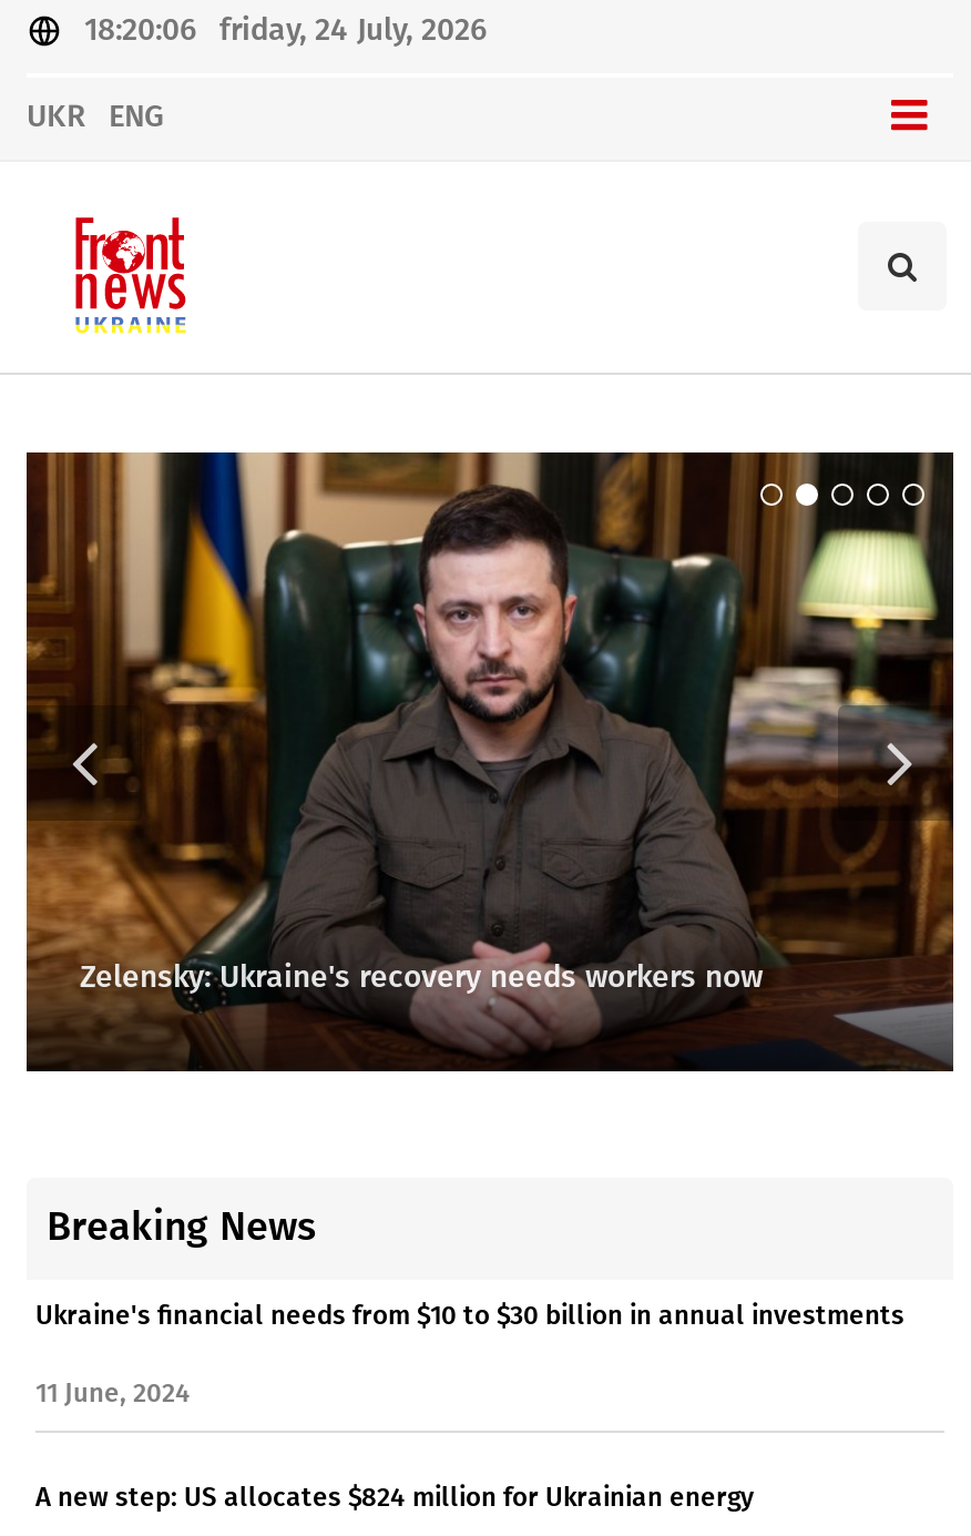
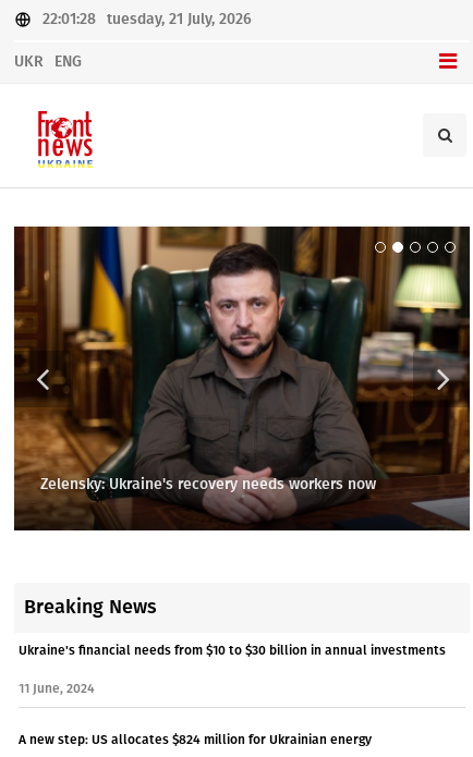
- 18:20:06 friday, 24 July, 2026
+ 22:01:28 tuesday, 21 July, 2026
